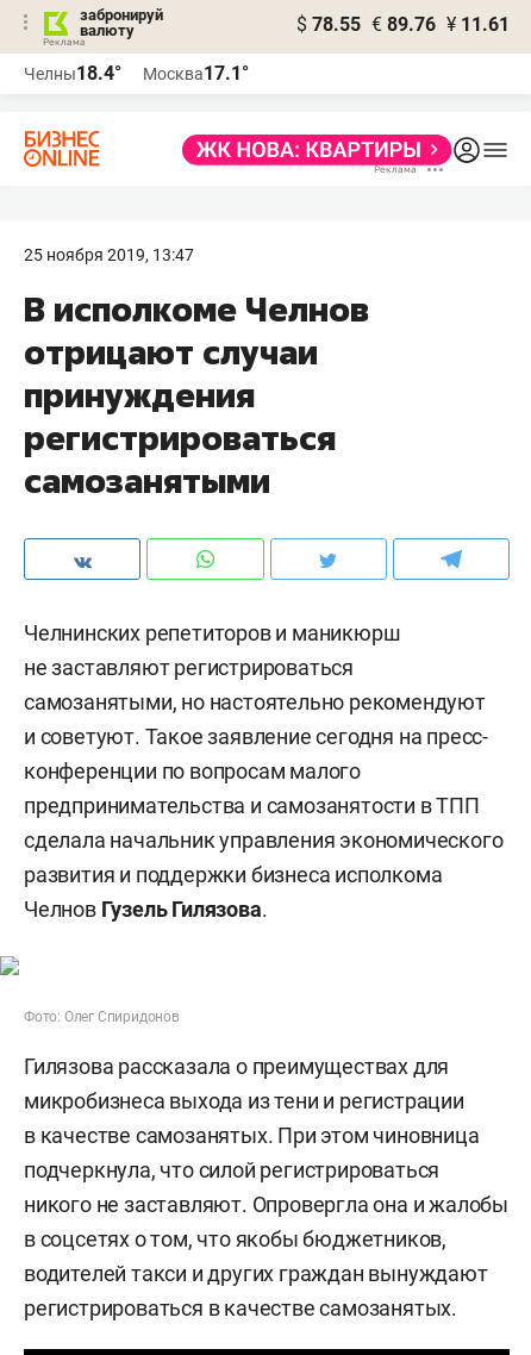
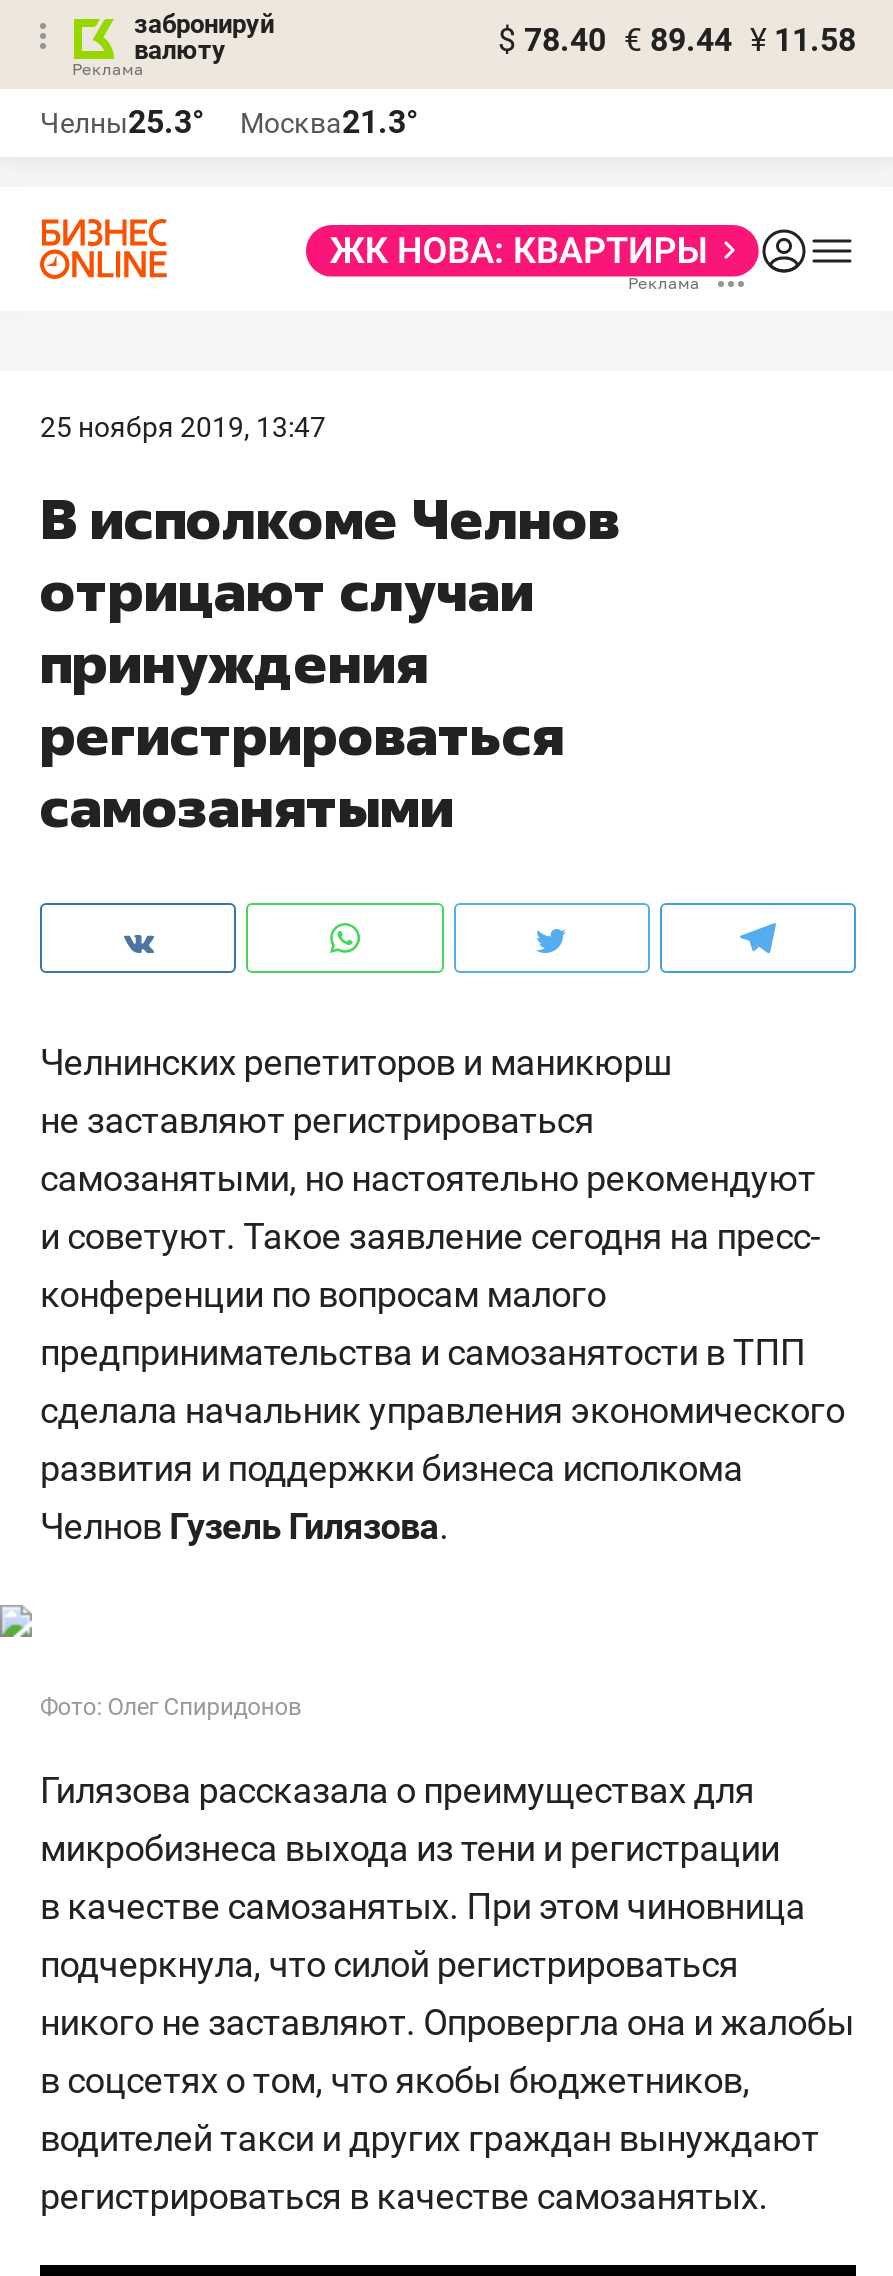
- $ 78.55 € 89.76 ¥ 11.61
+ $ 78.40 € 89.44 ¥ 11.58

- Челны18.4°
+ Челны25.3°

- Москва17.1°
+ Москва21.3°
